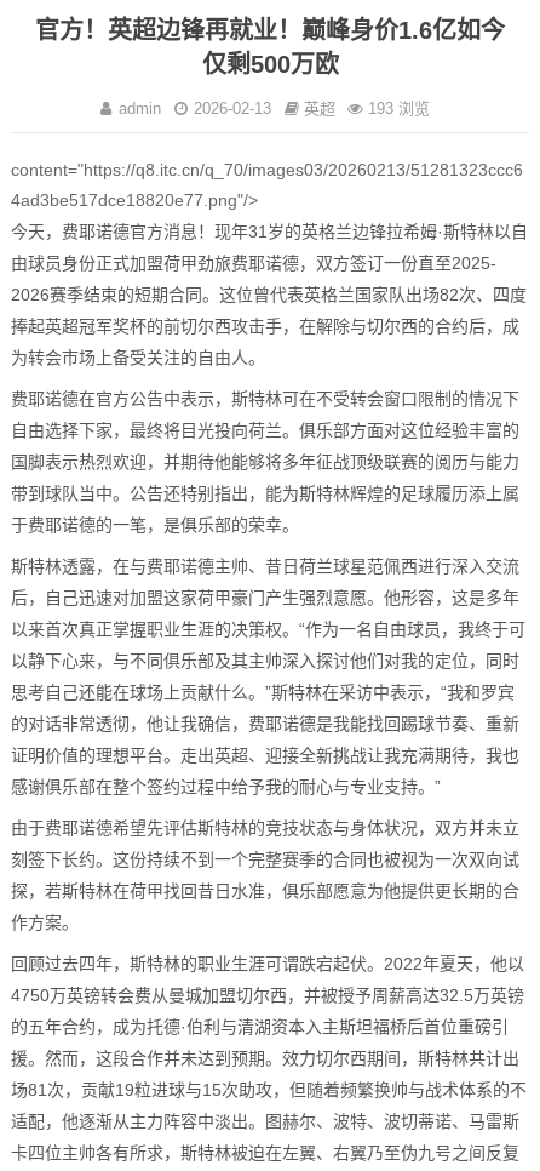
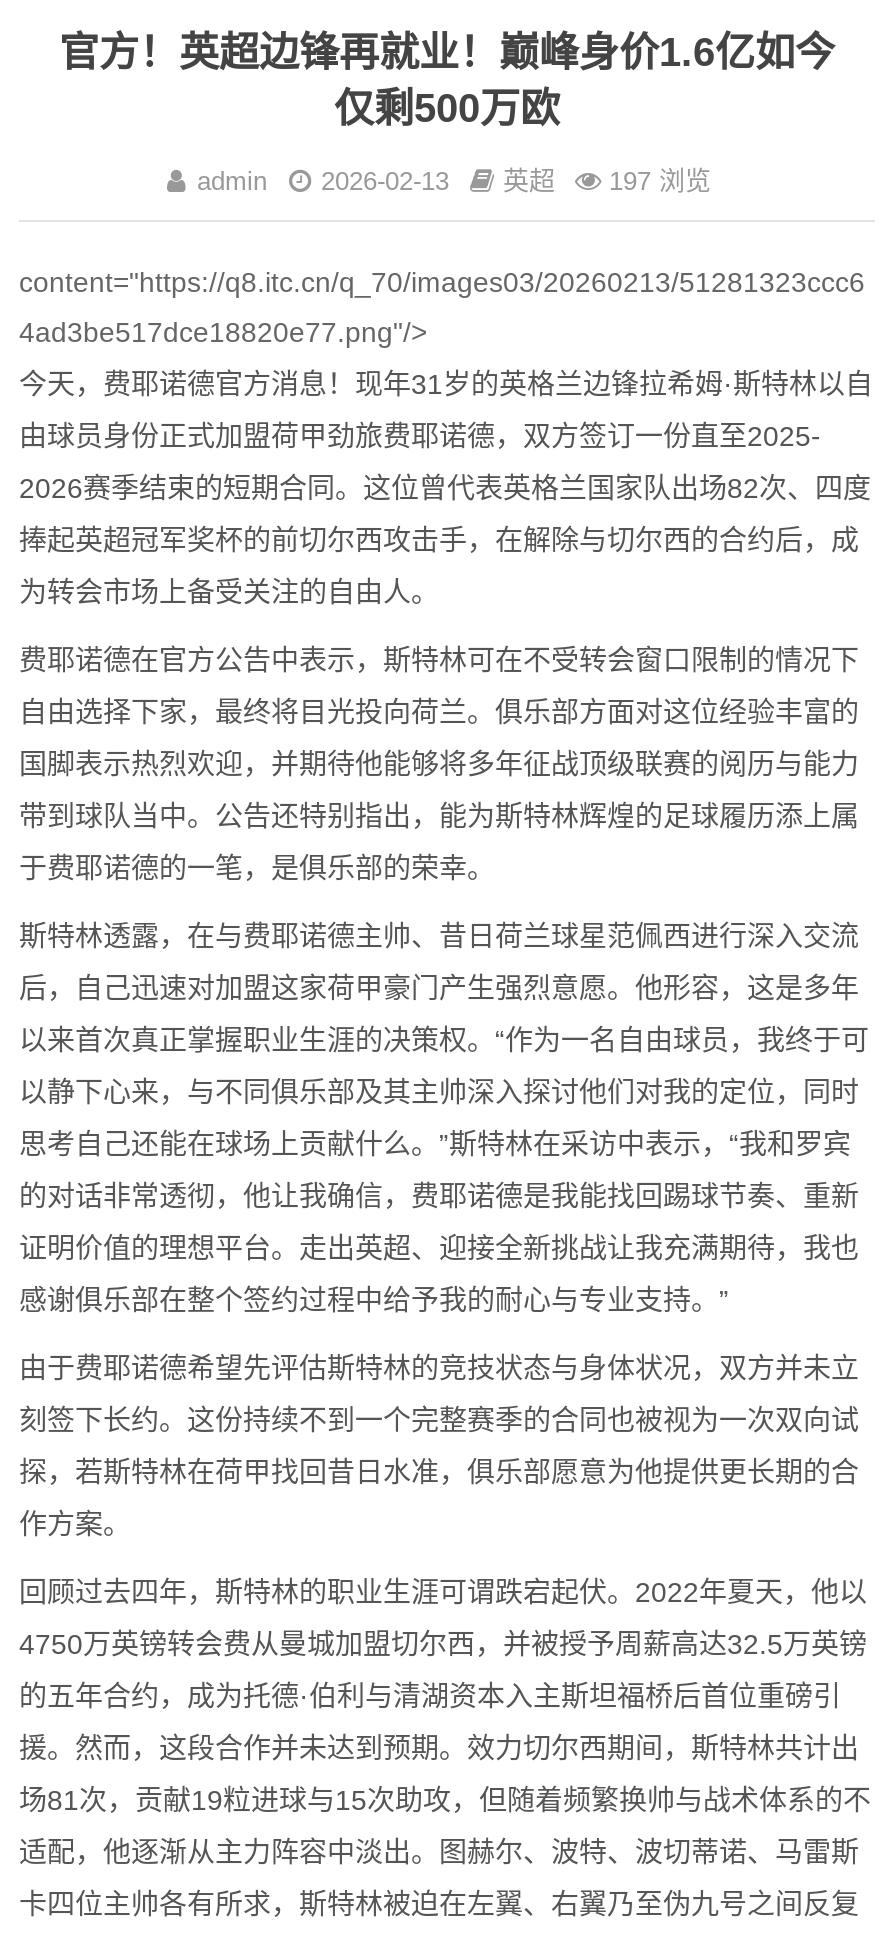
- admin 2026-02-13 英超 193 浏览
+ admin 2026-02-13 英超 197 浏览
